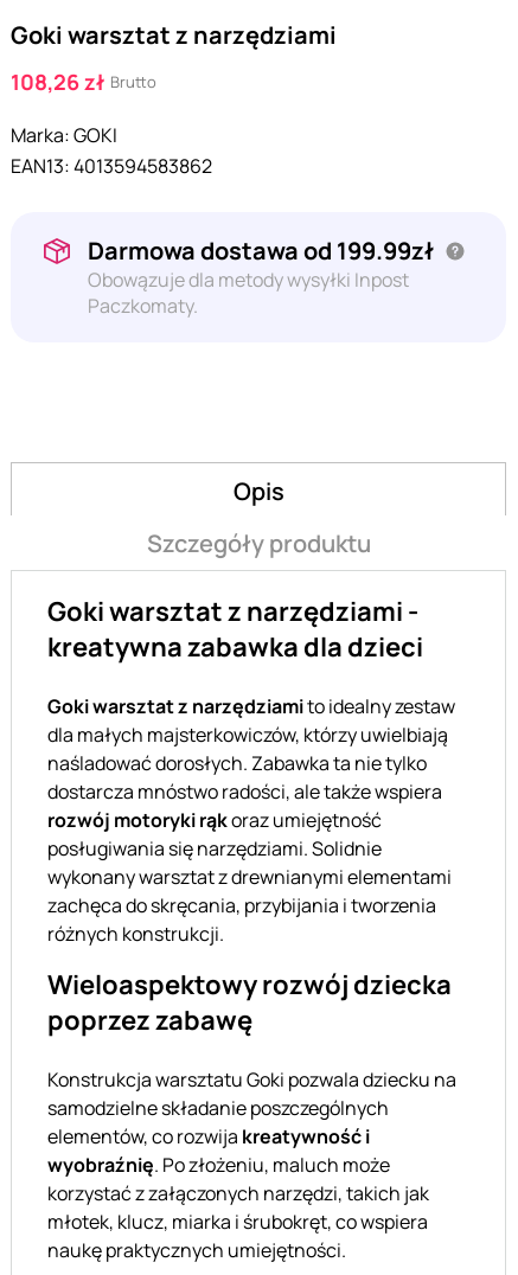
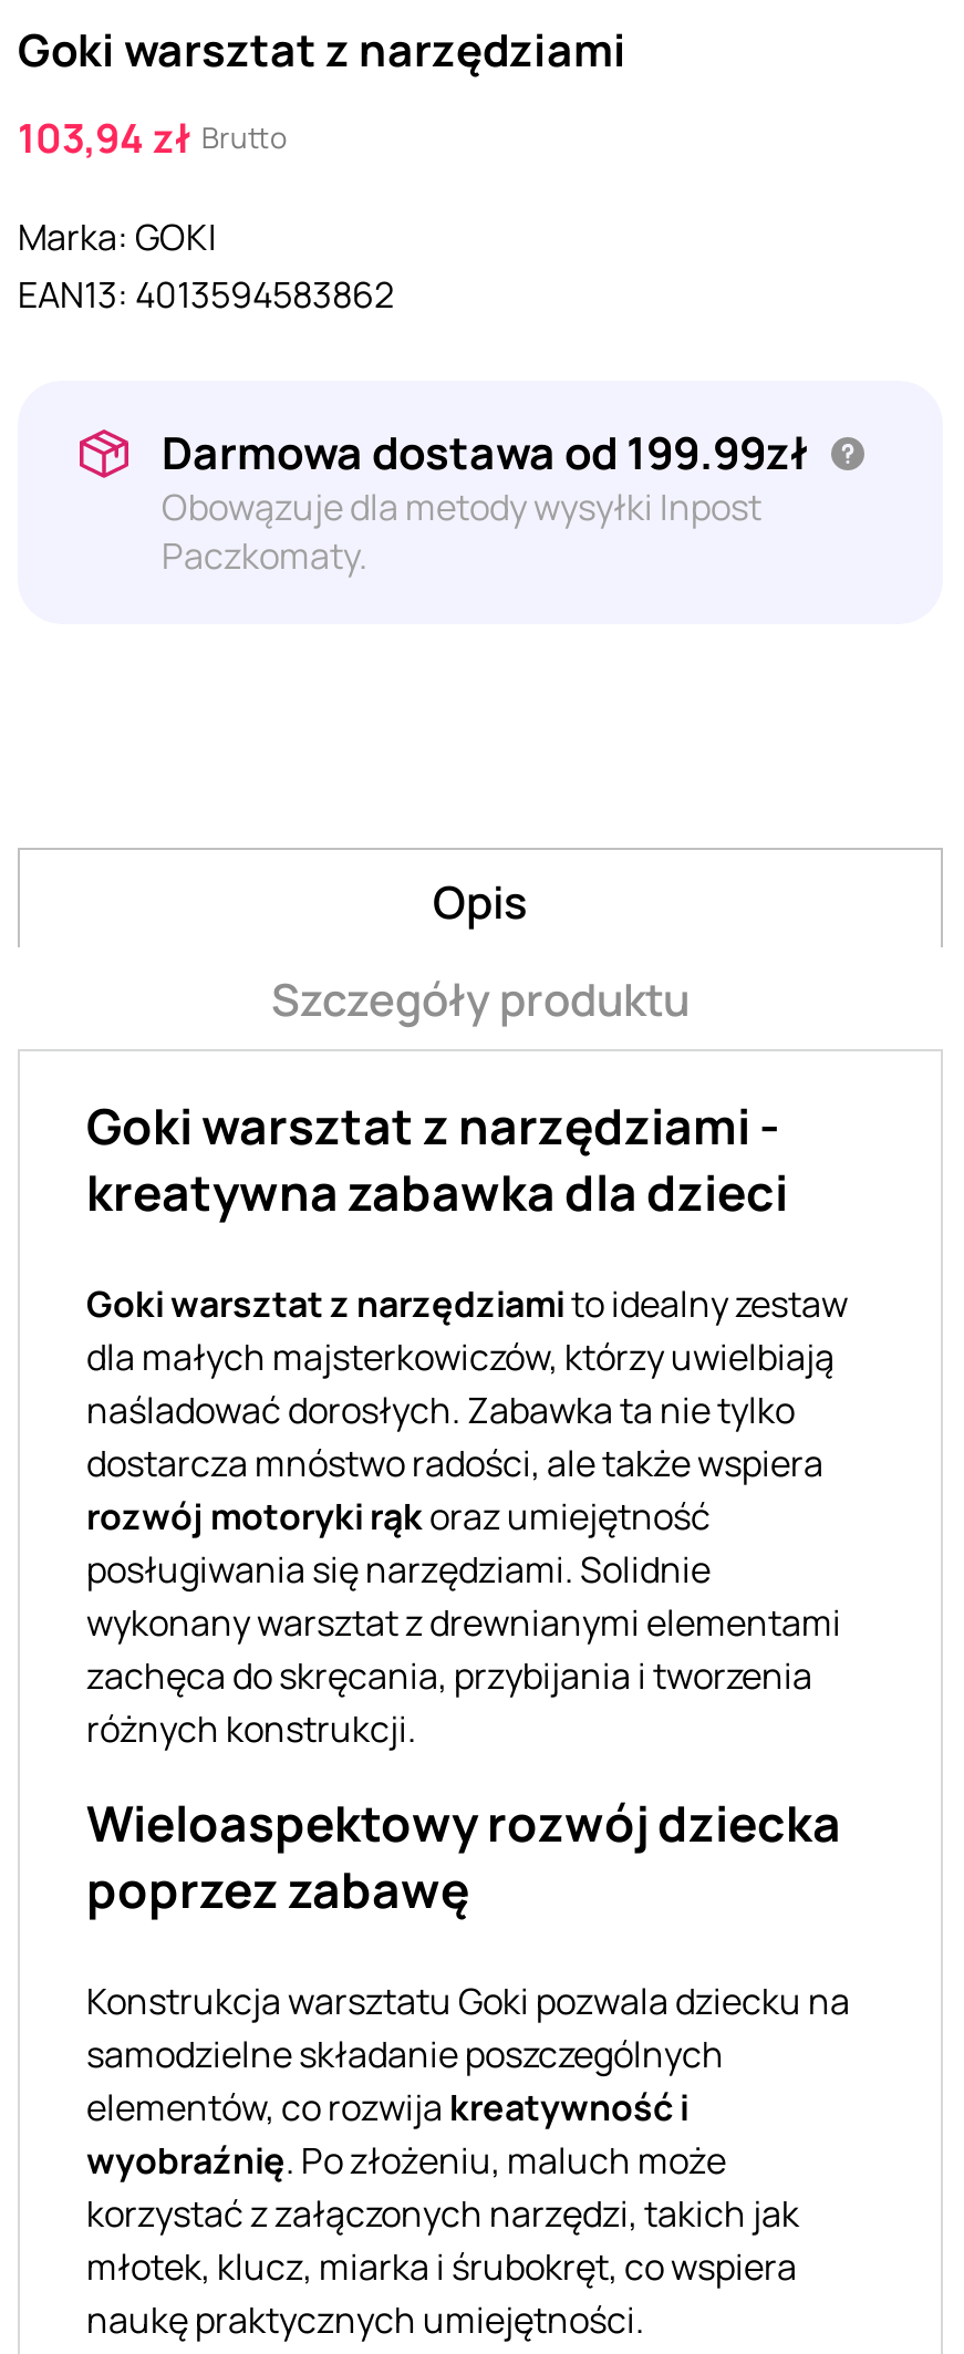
- 108,26 zł Brutto
+ 103,94 zł Brutto
